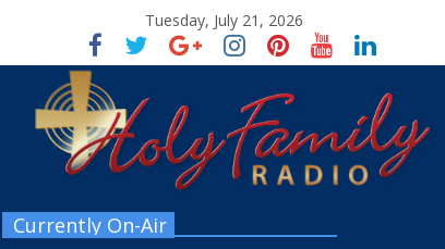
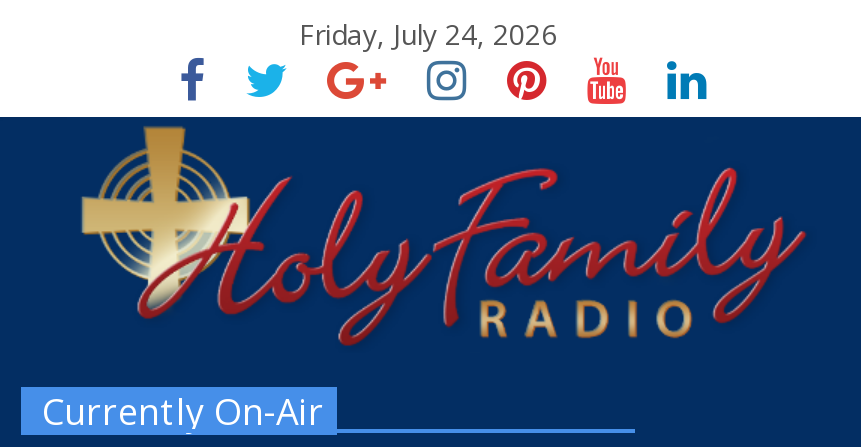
- Tuesday, July 21, 2026
+ Friday, July 24, 2026
